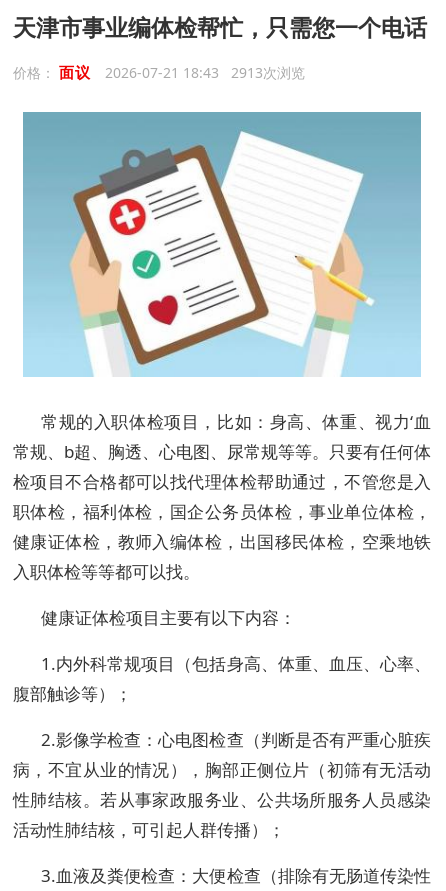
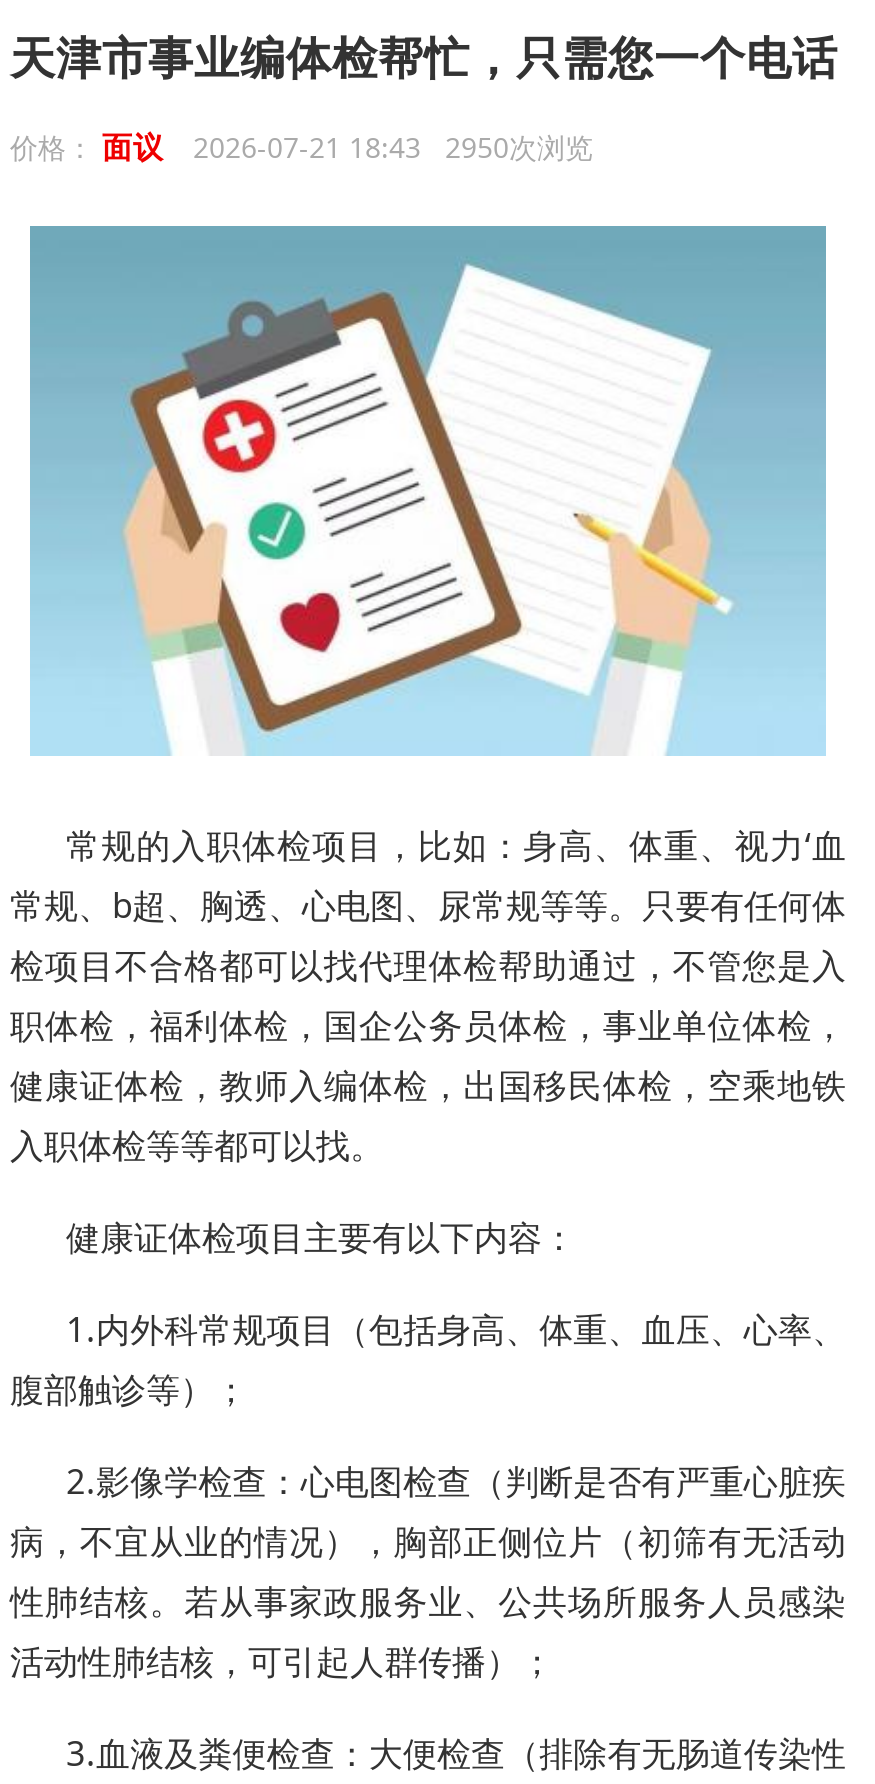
- 价格：面议 2026-07-21 18:43 2913次浏览
+ 价格：面议 2026-07-21 18:43 2950次浏览
